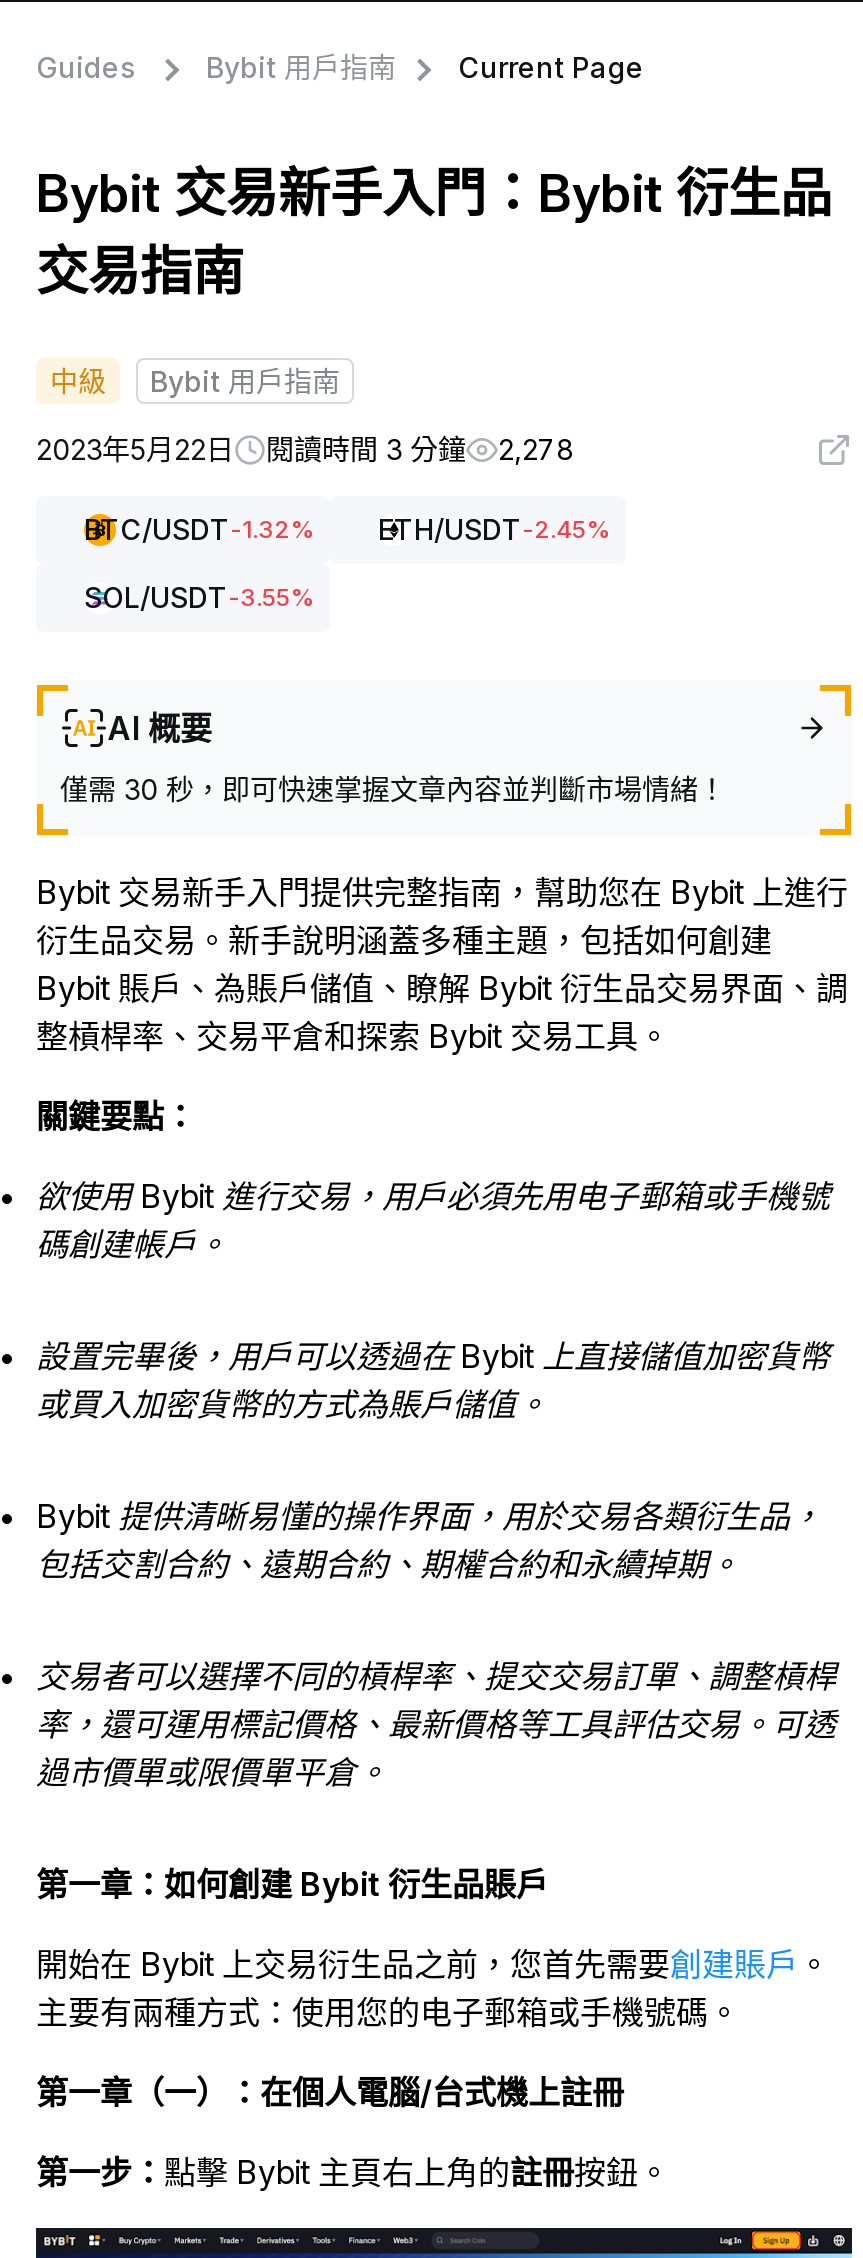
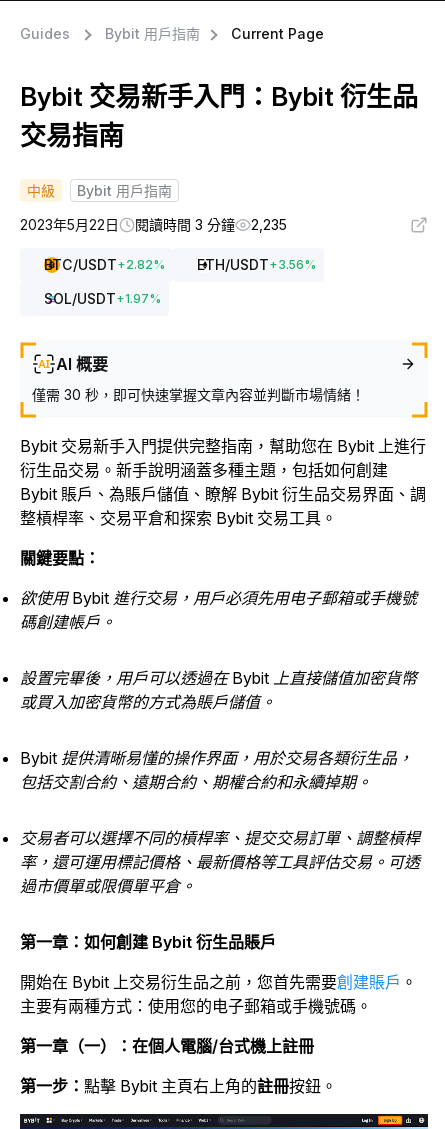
- 2023年5月22日 閱讀時間 3 分鐘 2,278
+ 2023年5月22日 閱讀時間 3 分鐘 2,235

- BTC/USDT-1.32%
- ETH/USDT-2.45%
+ BTC/USDT + 2.82%
+ ETH/USDT + 3.56%

- SOL/USDT-3.55%
+ SOL/USDT + 1.97%
